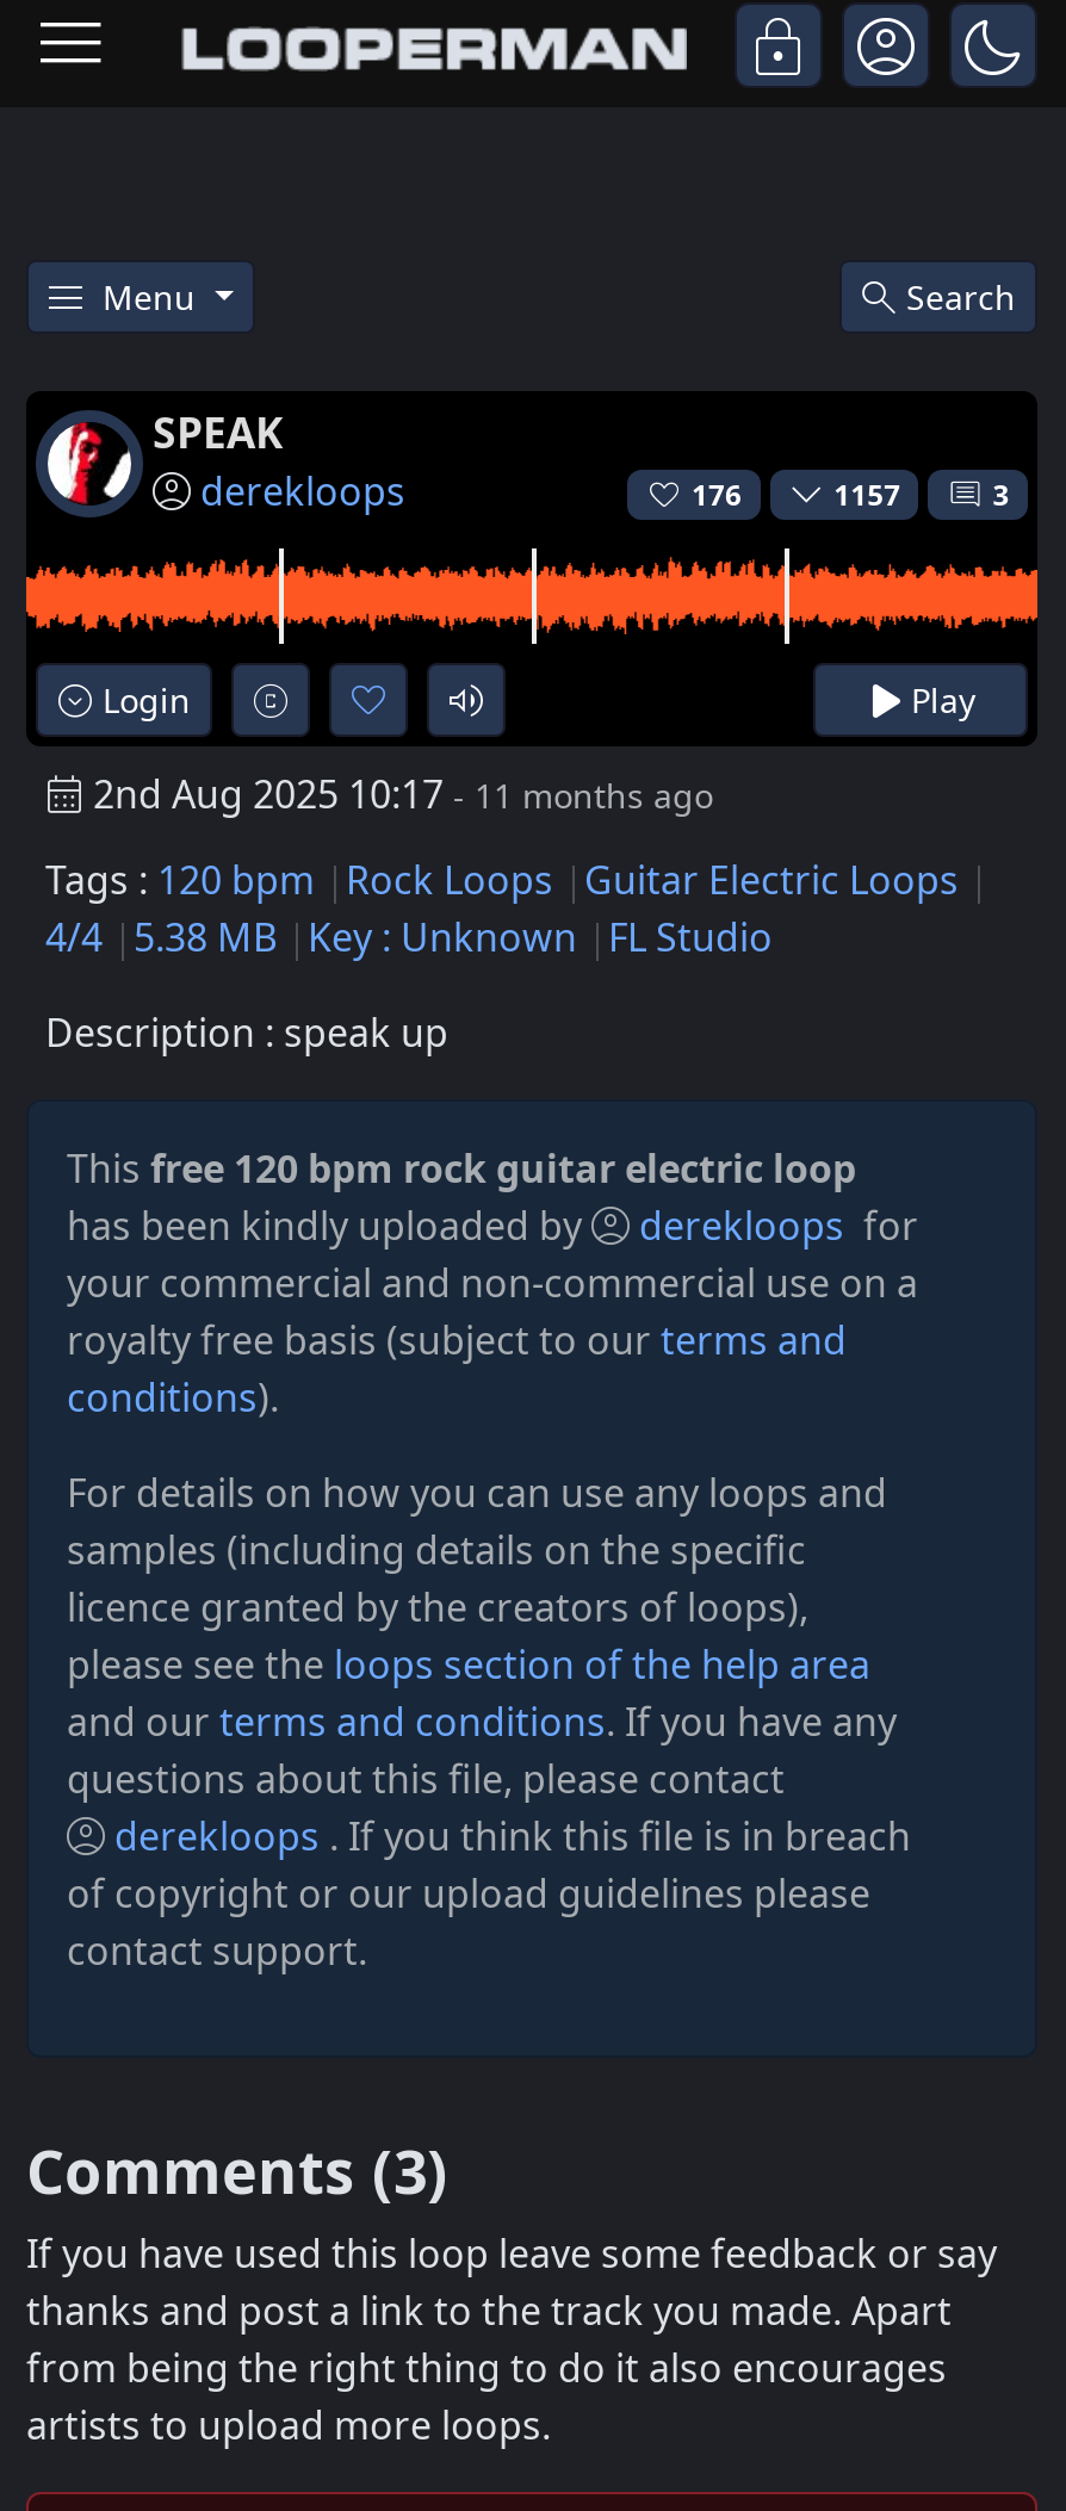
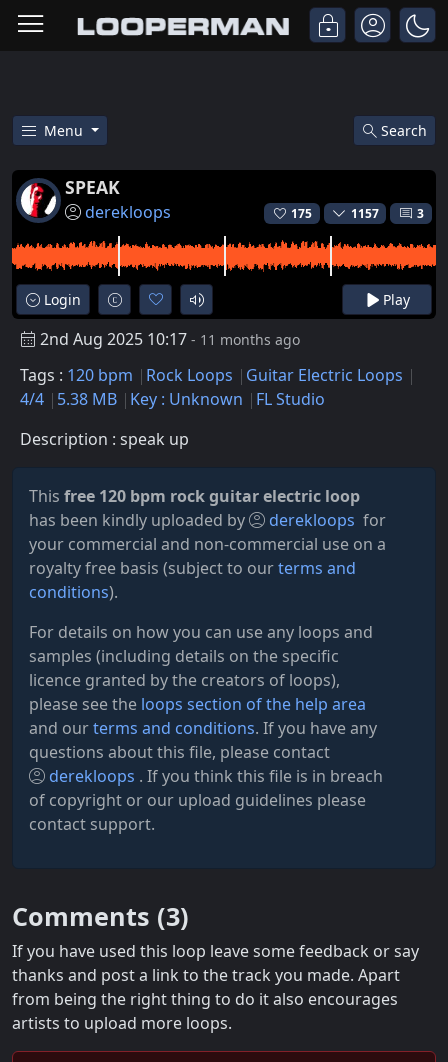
- 176
+ 175
